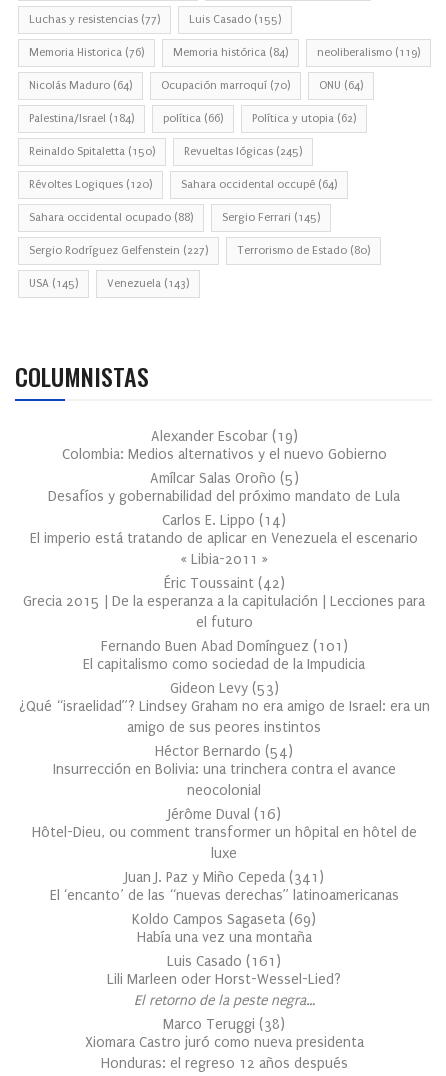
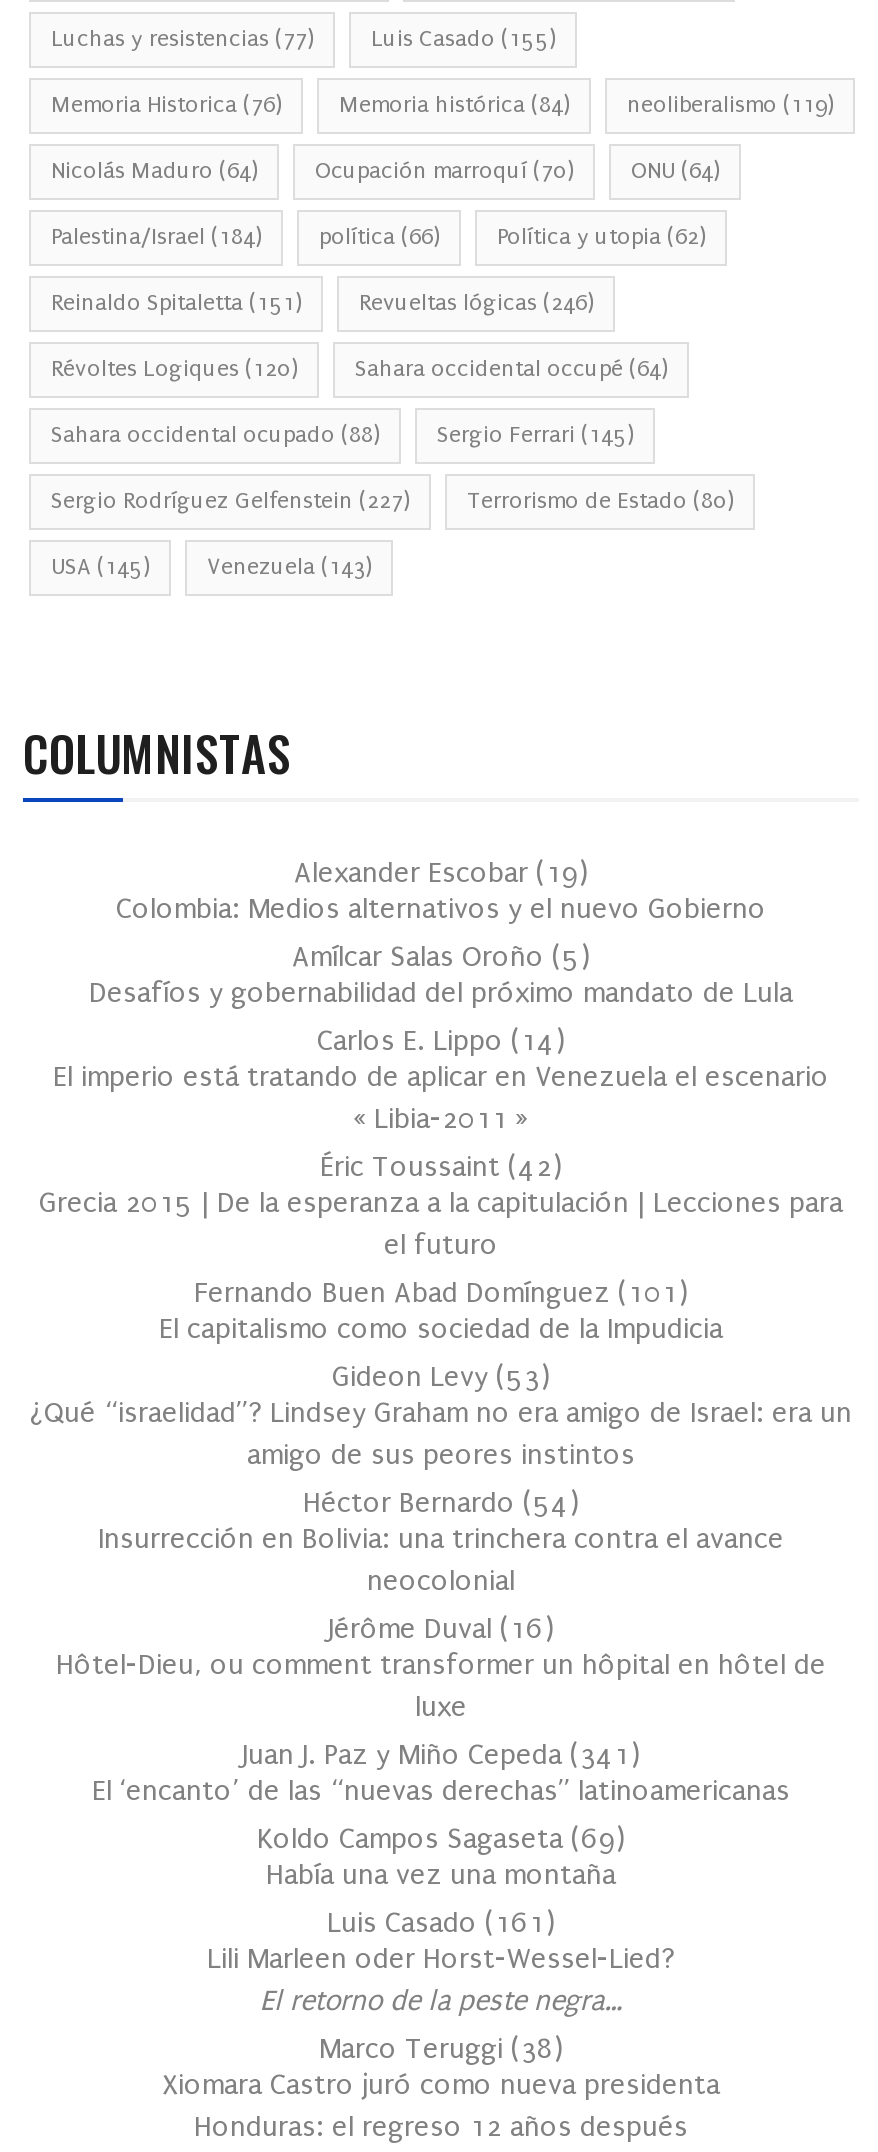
- Reinaldo Spitaletta (150)
+ Reinaldo Spitaletta (151)

- Revueltas lógicas (245)
+ Revueltas lógicas (246)
